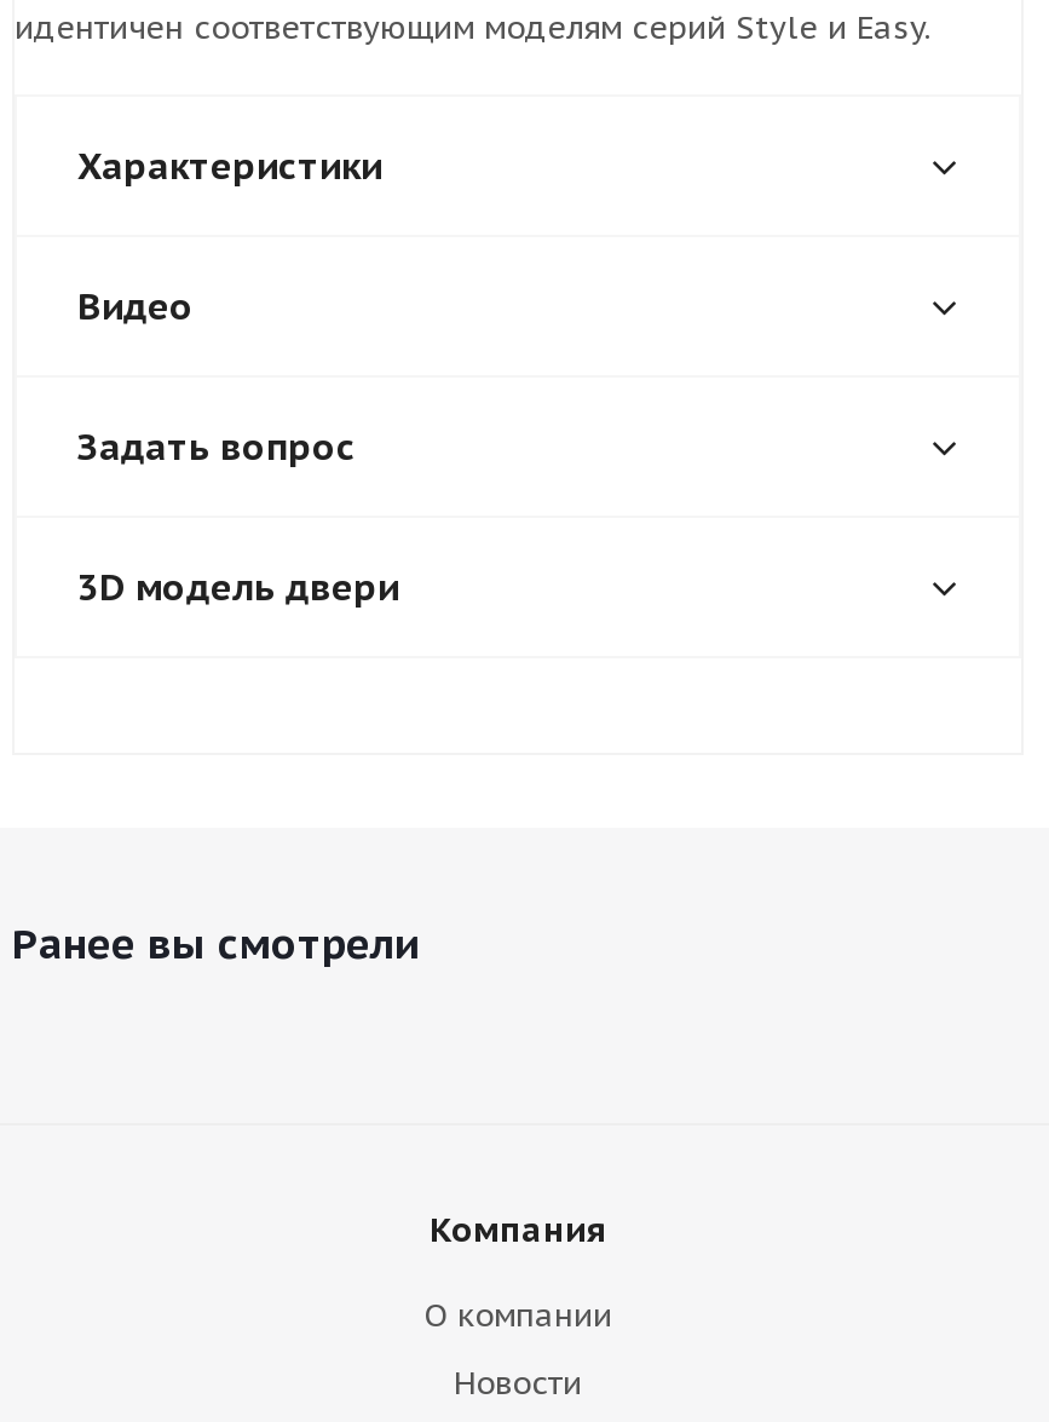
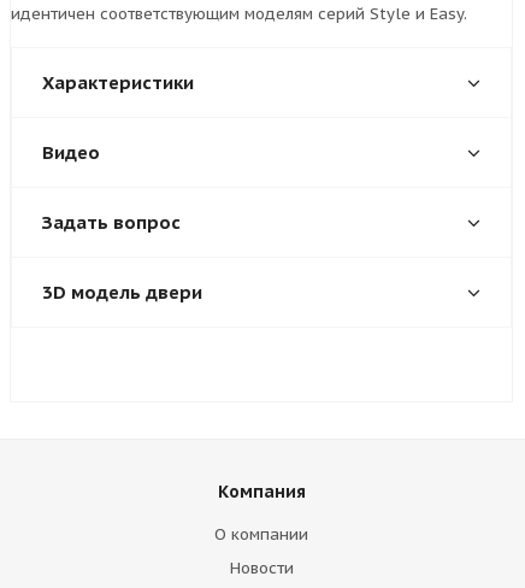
- Ранее вы смотрели
